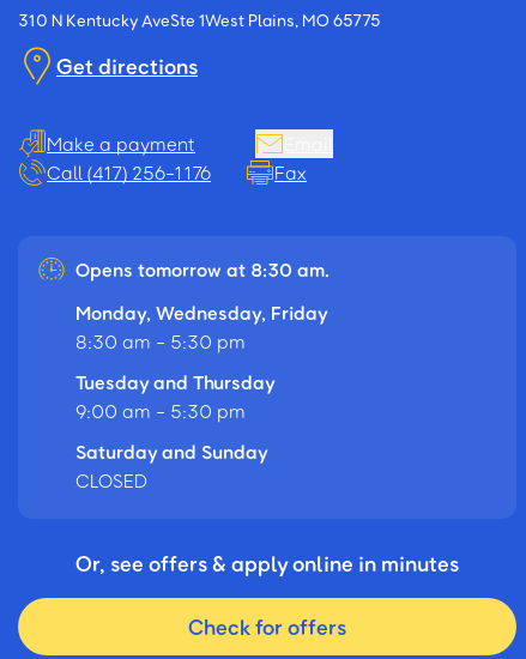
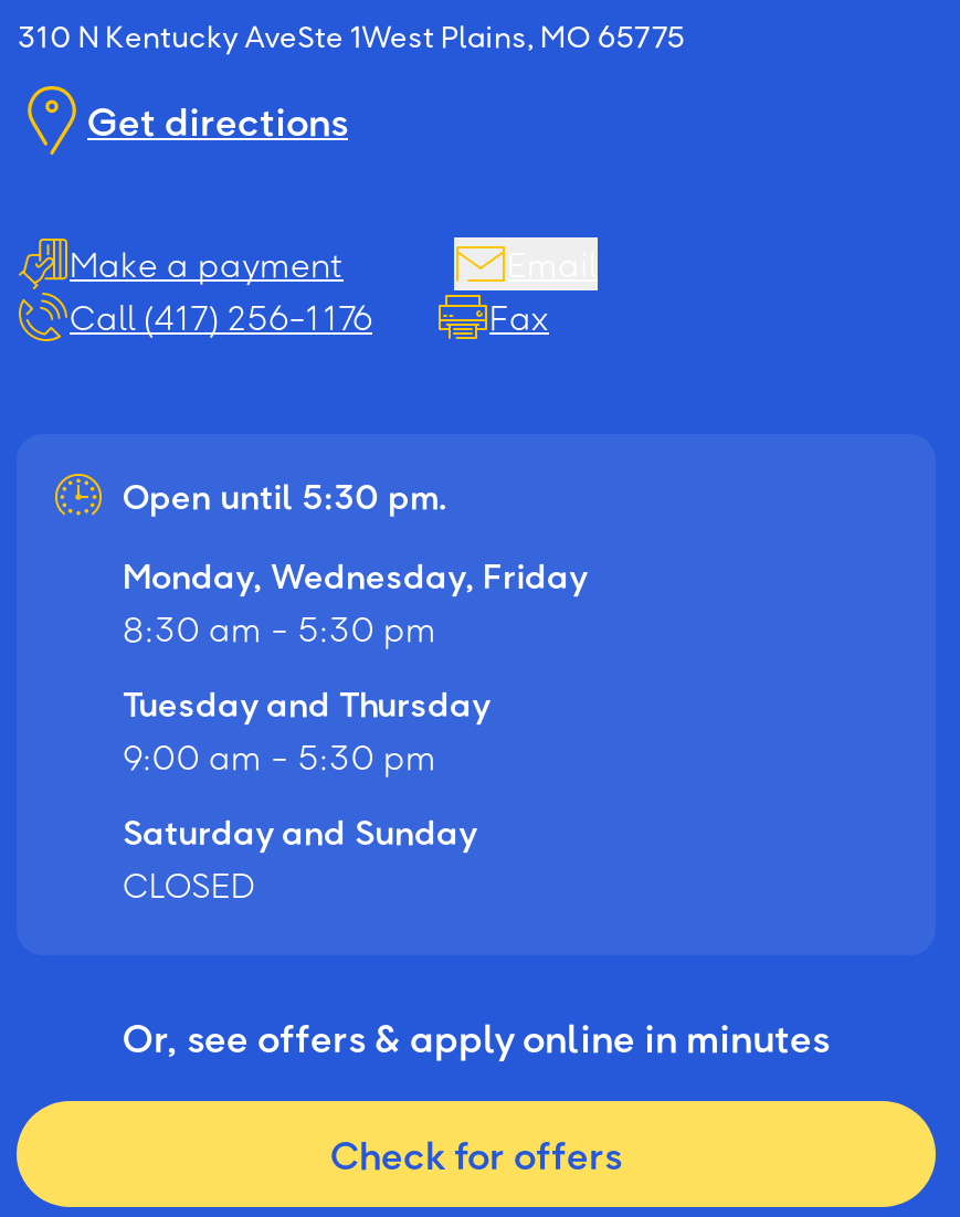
- Opens tomorrow at 8:30 am.
+ Open until 5:30 pm.
